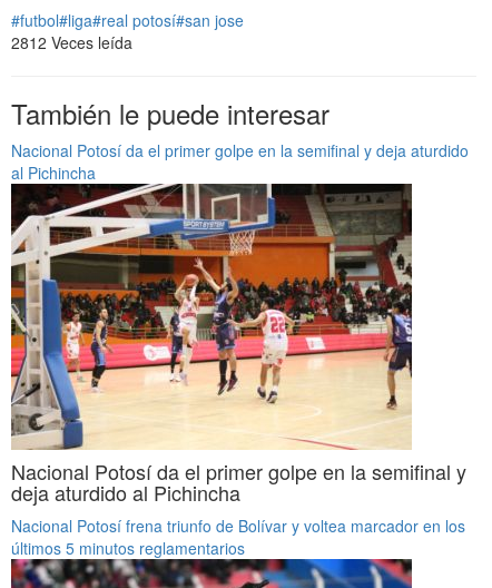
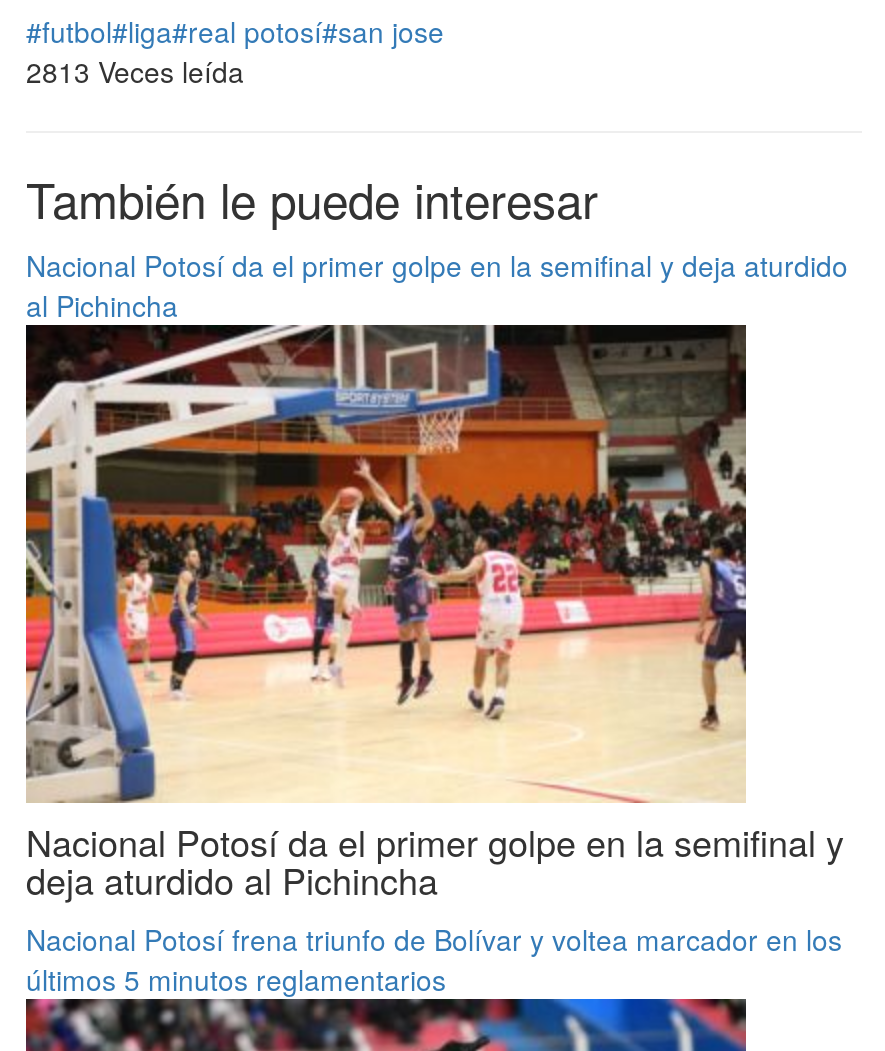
- 2812 Veces leída
+ 2813 Veces leída
